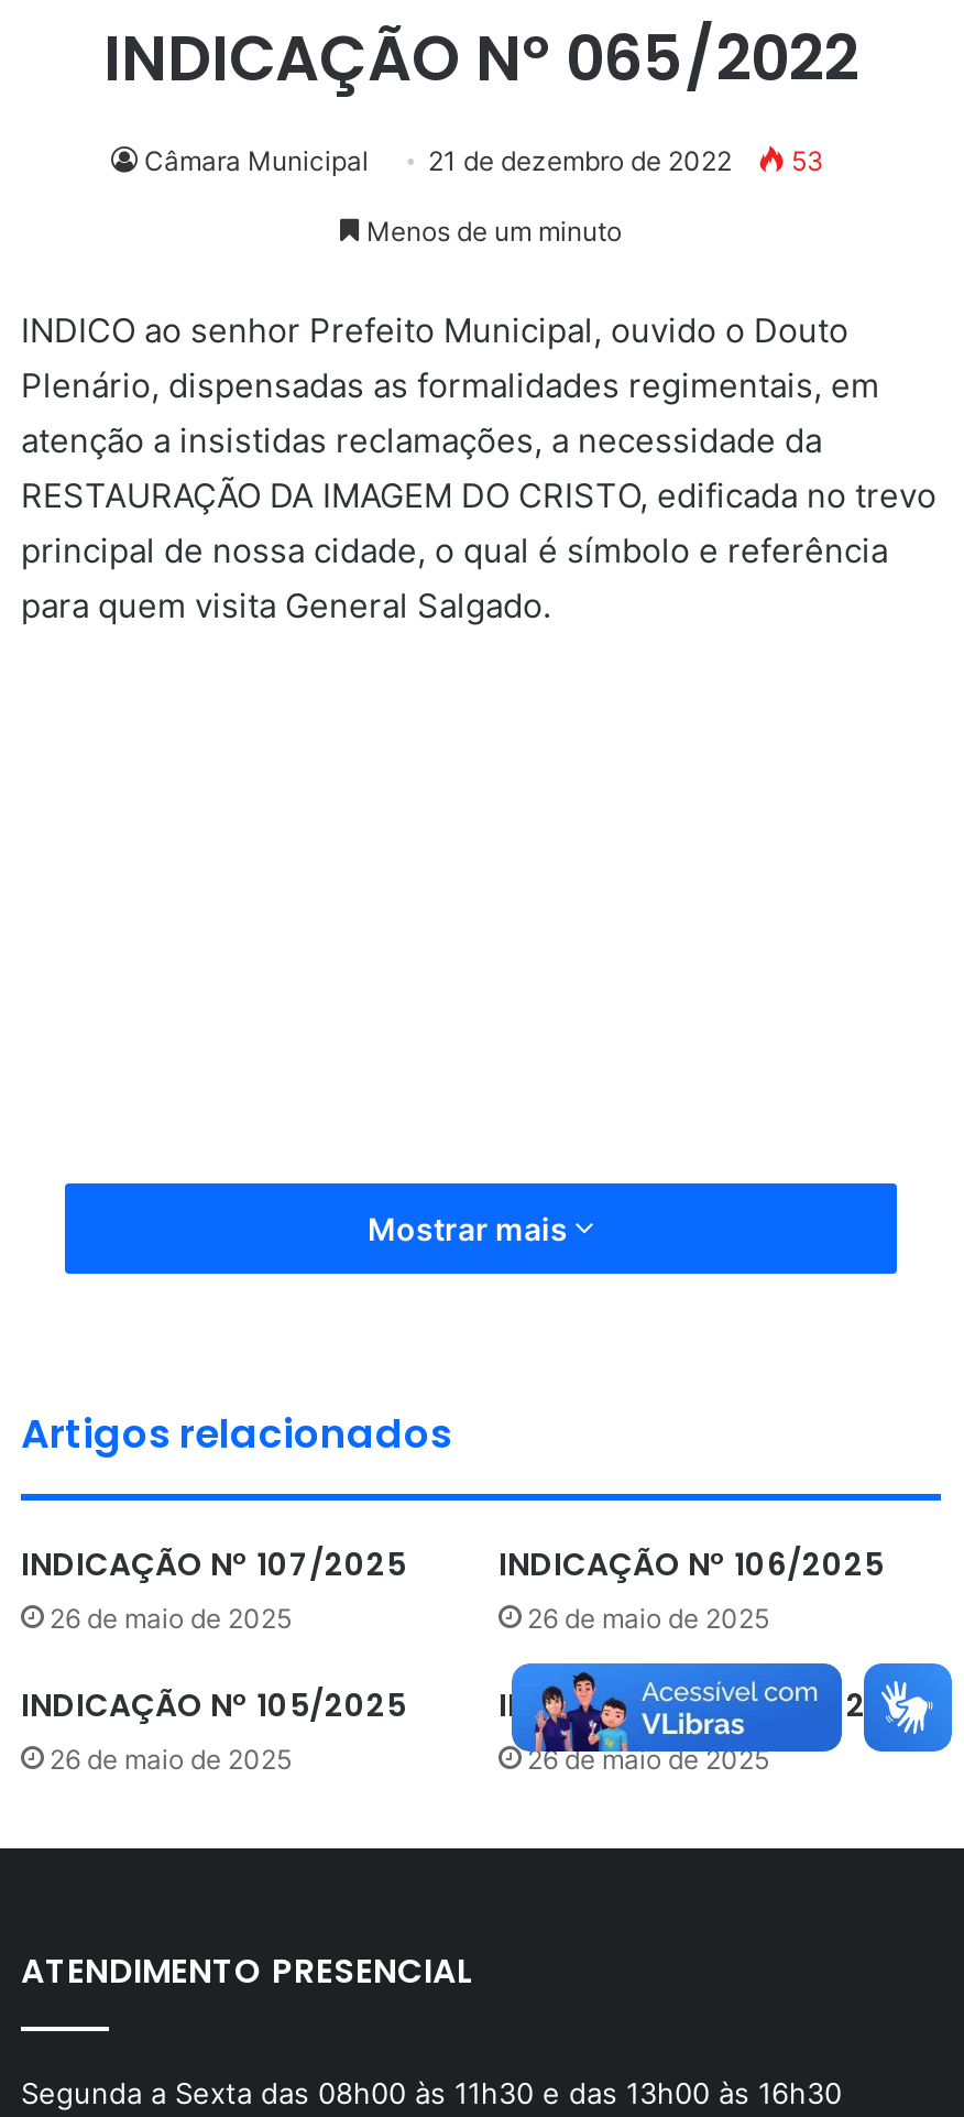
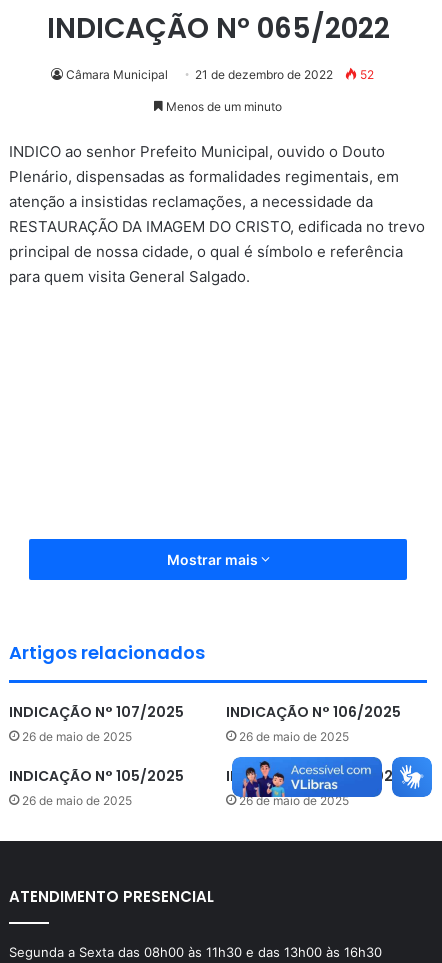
- Câmara Municipal 21 de dezembro de 2022 53
+ Câmara Municipal 21 de dezembro de 2022 52
